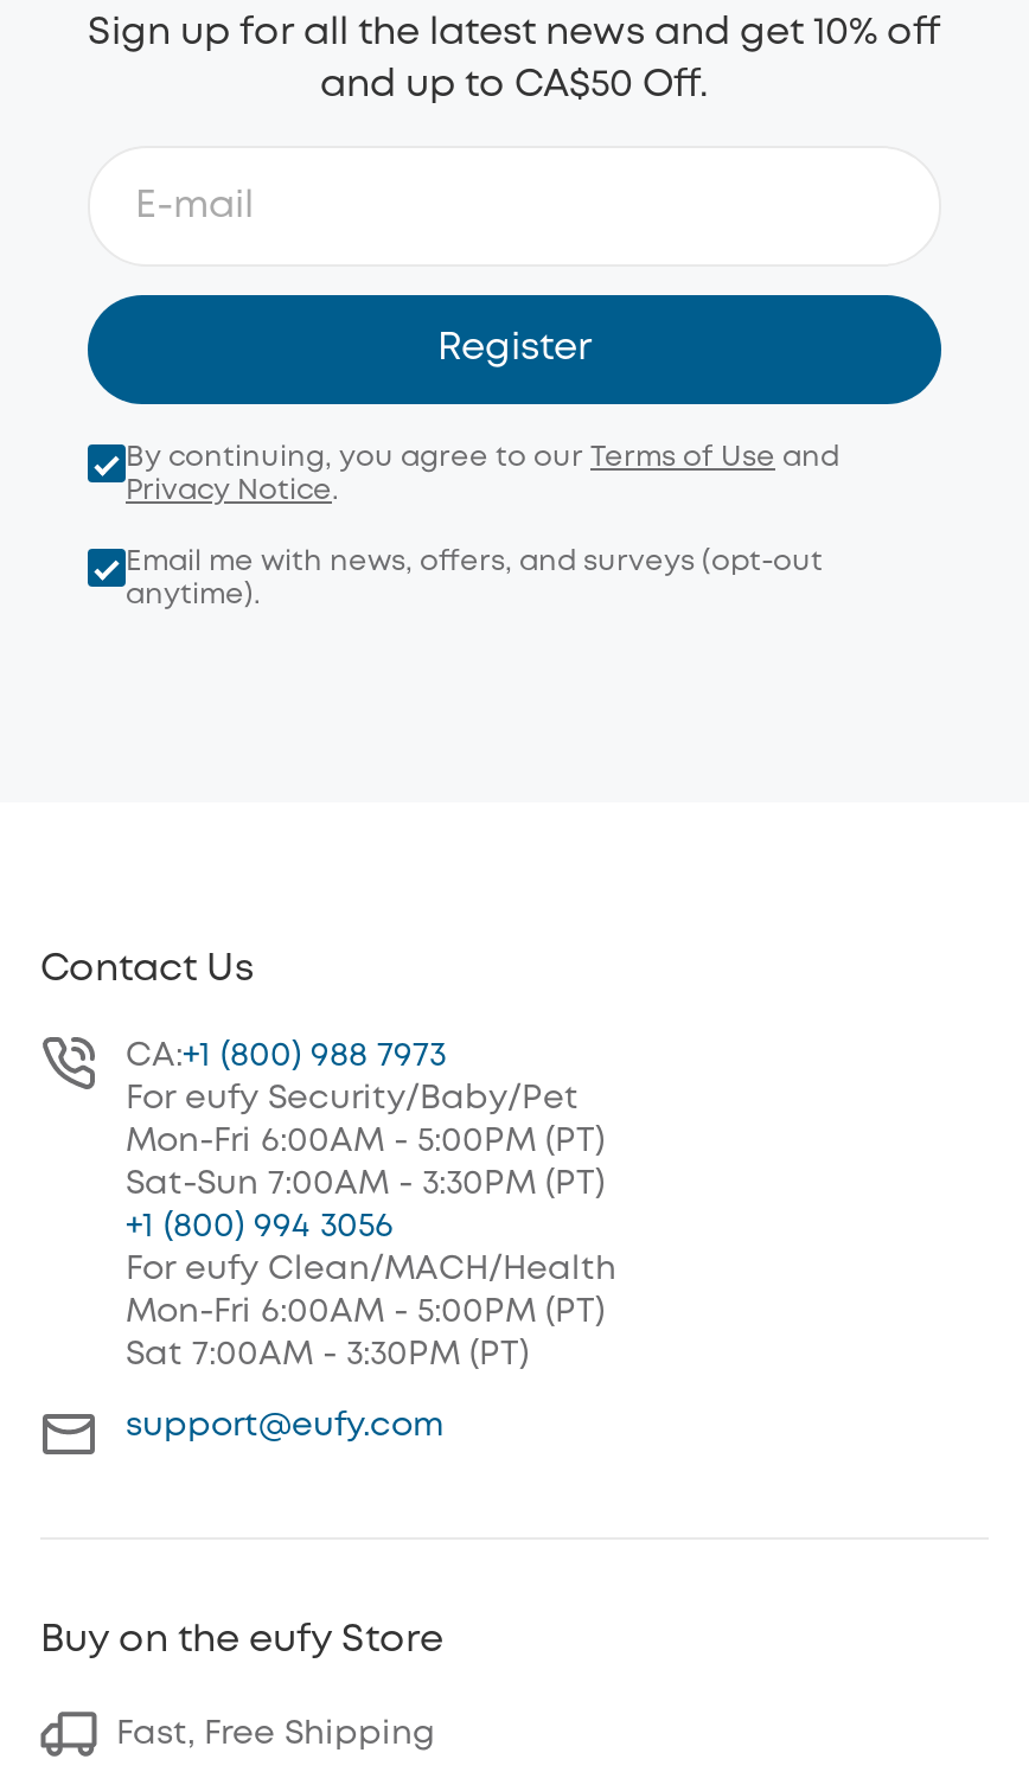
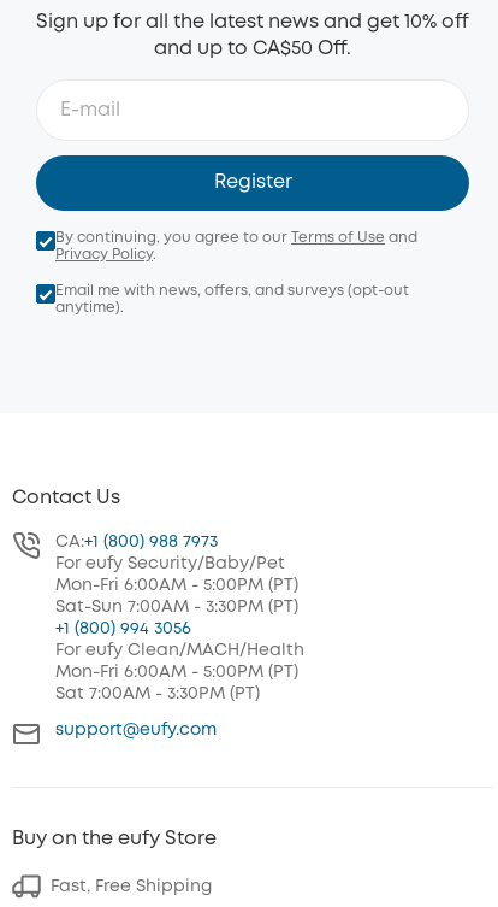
- Privacy Notice.
+ Privacy Policy.
